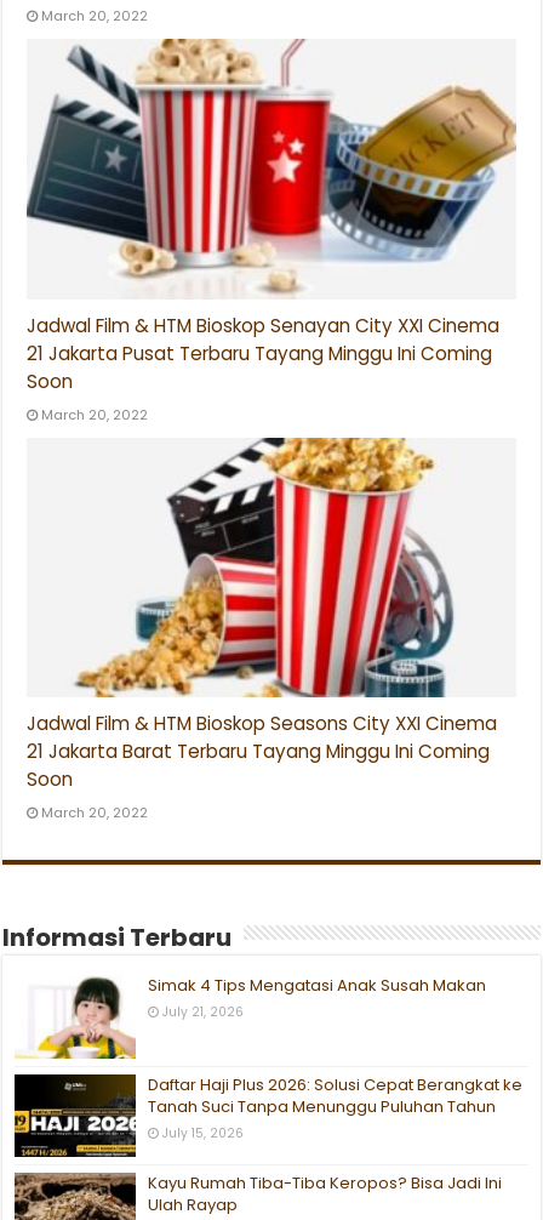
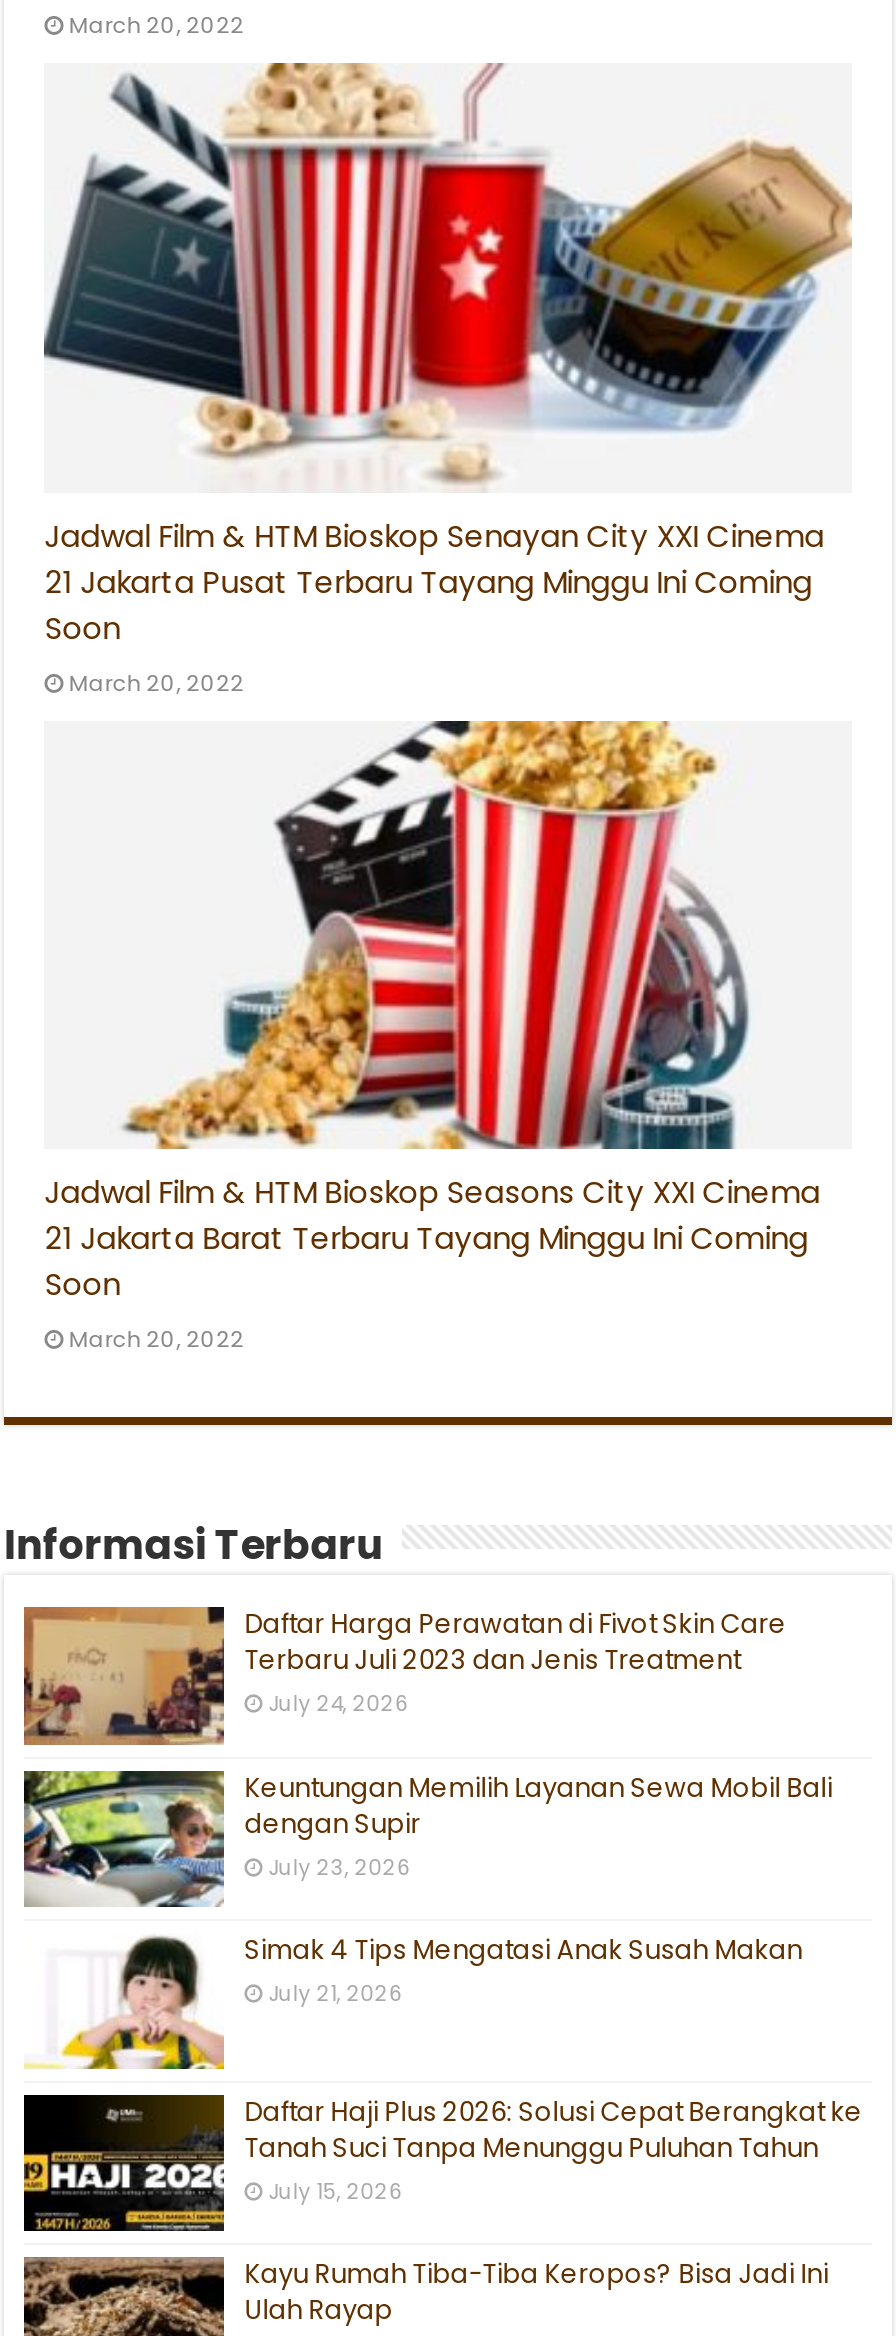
+ [image]
+ Daftar Harga Perawatan di Fivot Skin Care
+ Terbaru Juli 2023 dan Jenis Treatment
+ July 24, 2026
+ Keuntungan Memilih Layanan Sewa Mobil Bali
+ dengan Supir
+ July 23, 2026

+ [image]
